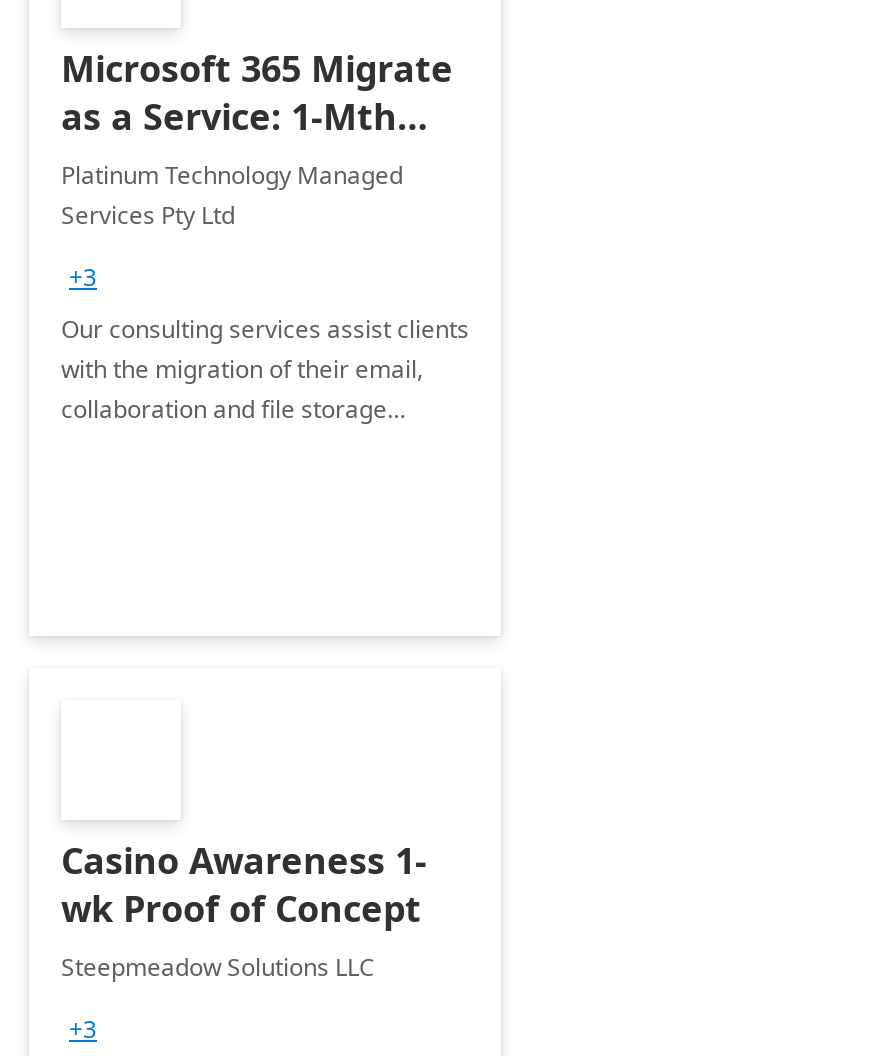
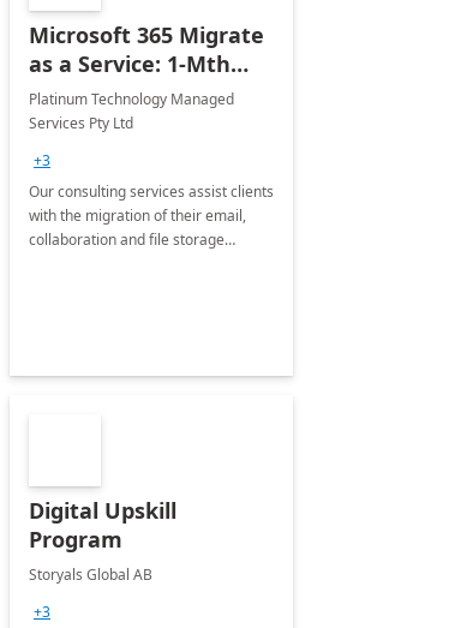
- Casino Awareness 1-
- wk Proof of Concept
- Steepmeadow Solutions LLC
+ Digital Upskill
+ Program
+ Storyals Global AB
